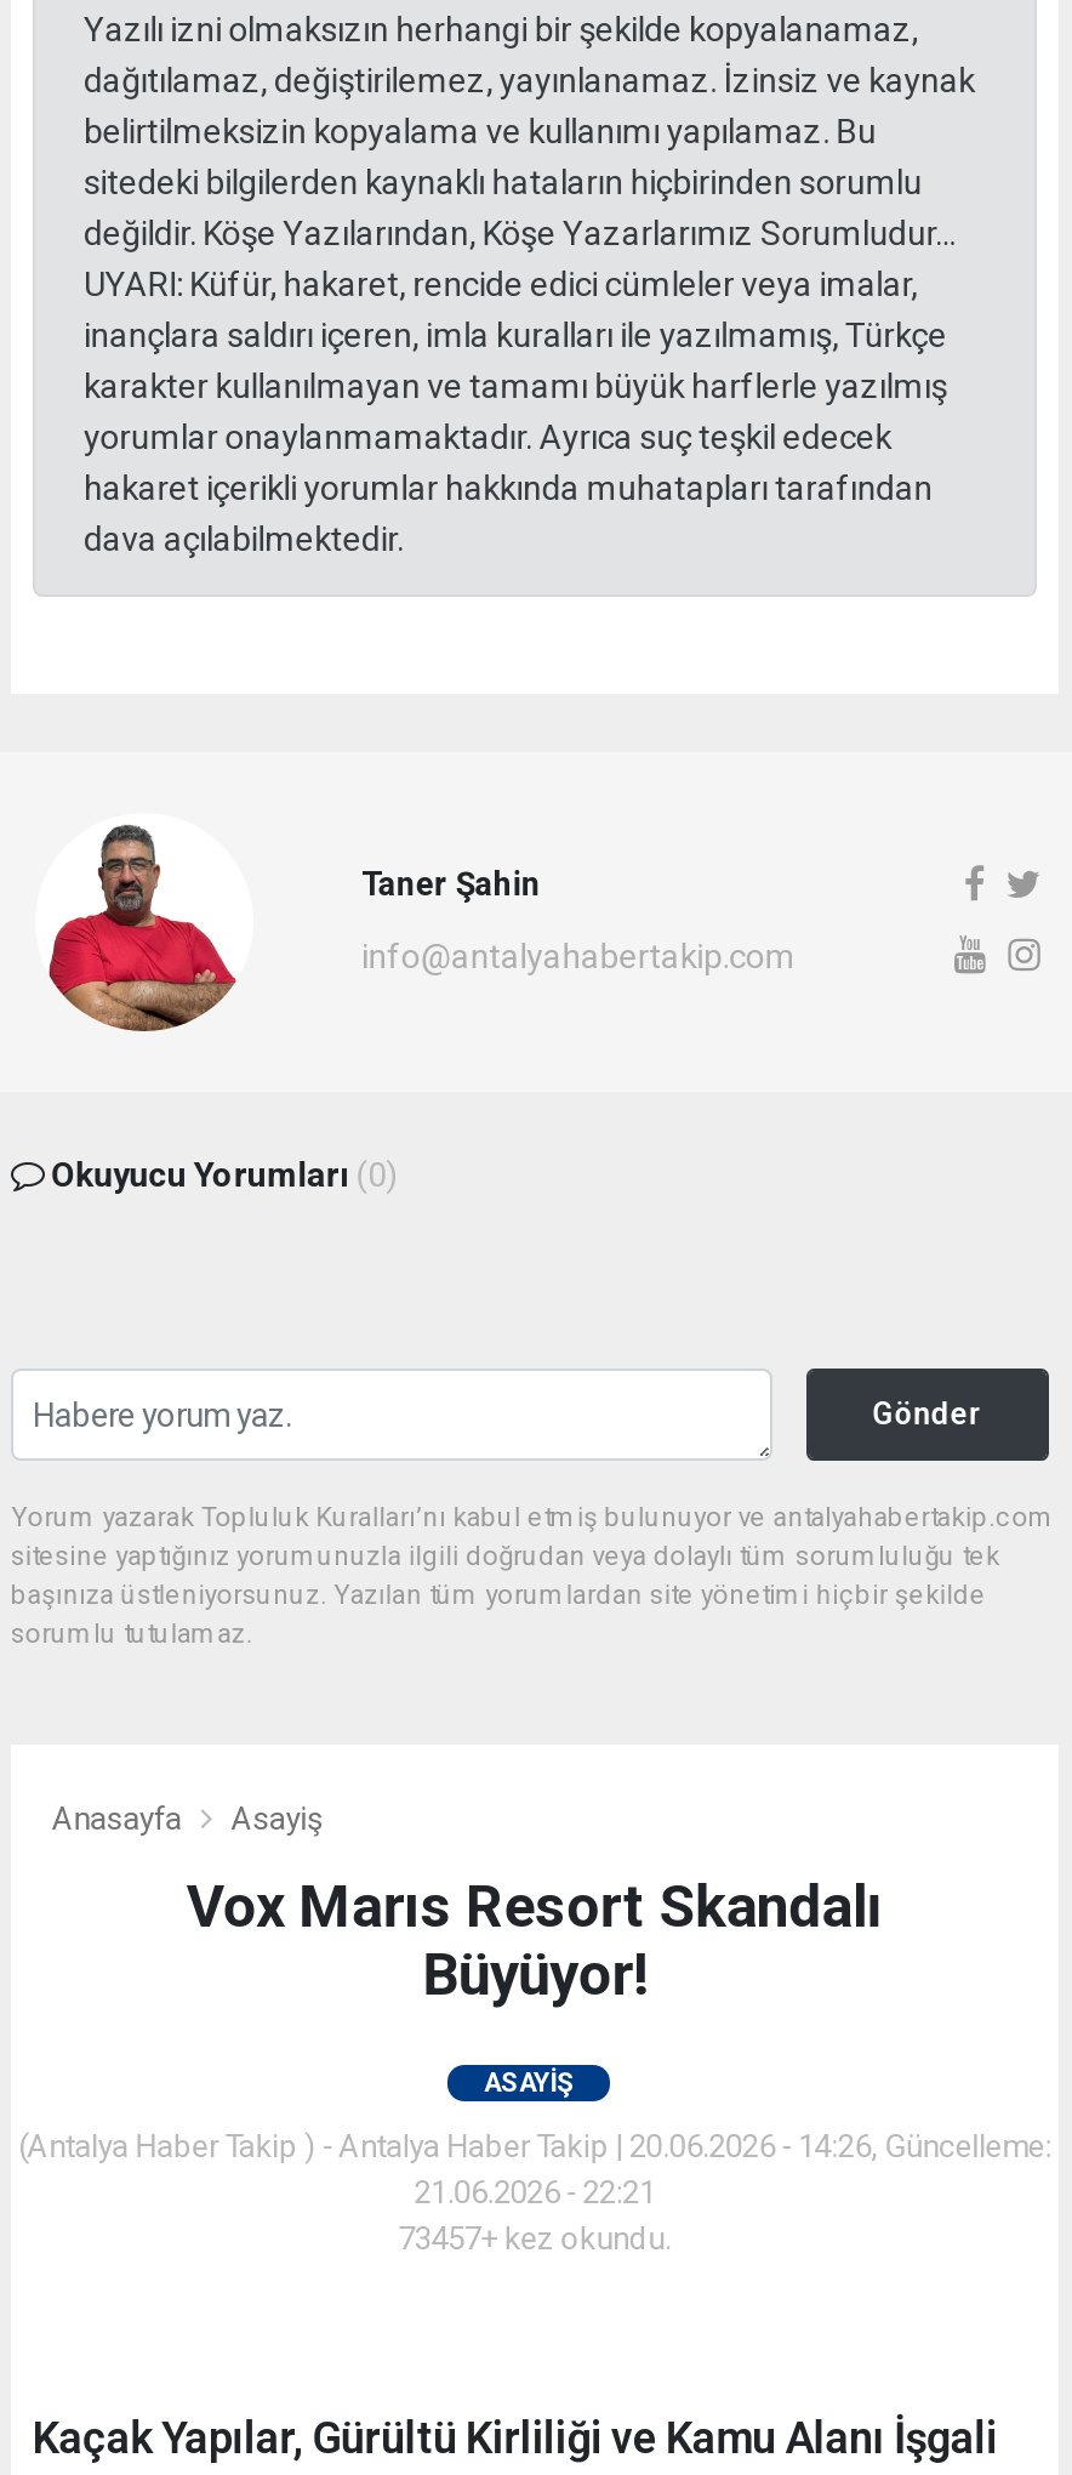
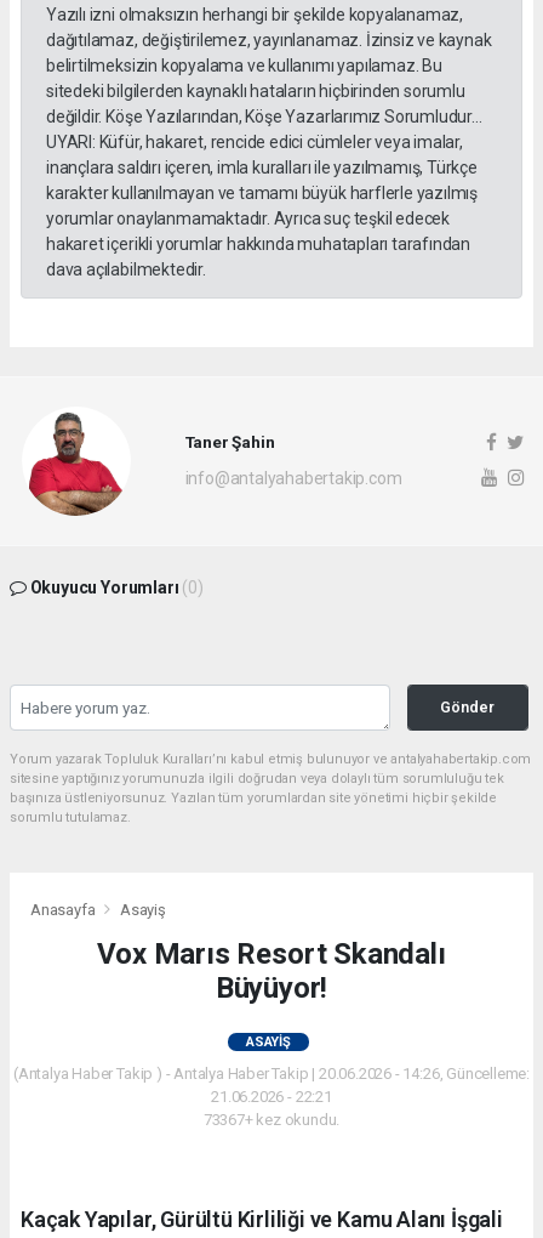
- 73457+ kez okundu.
+ 73367+ kez okundu.
